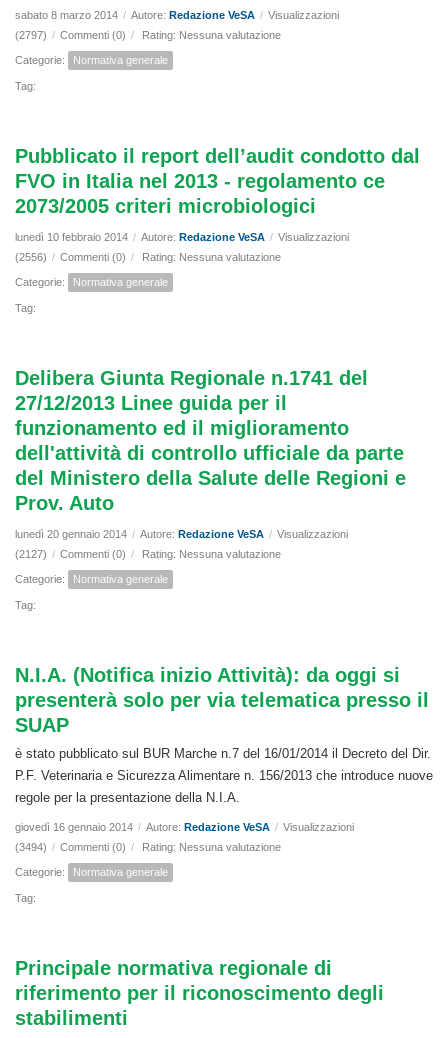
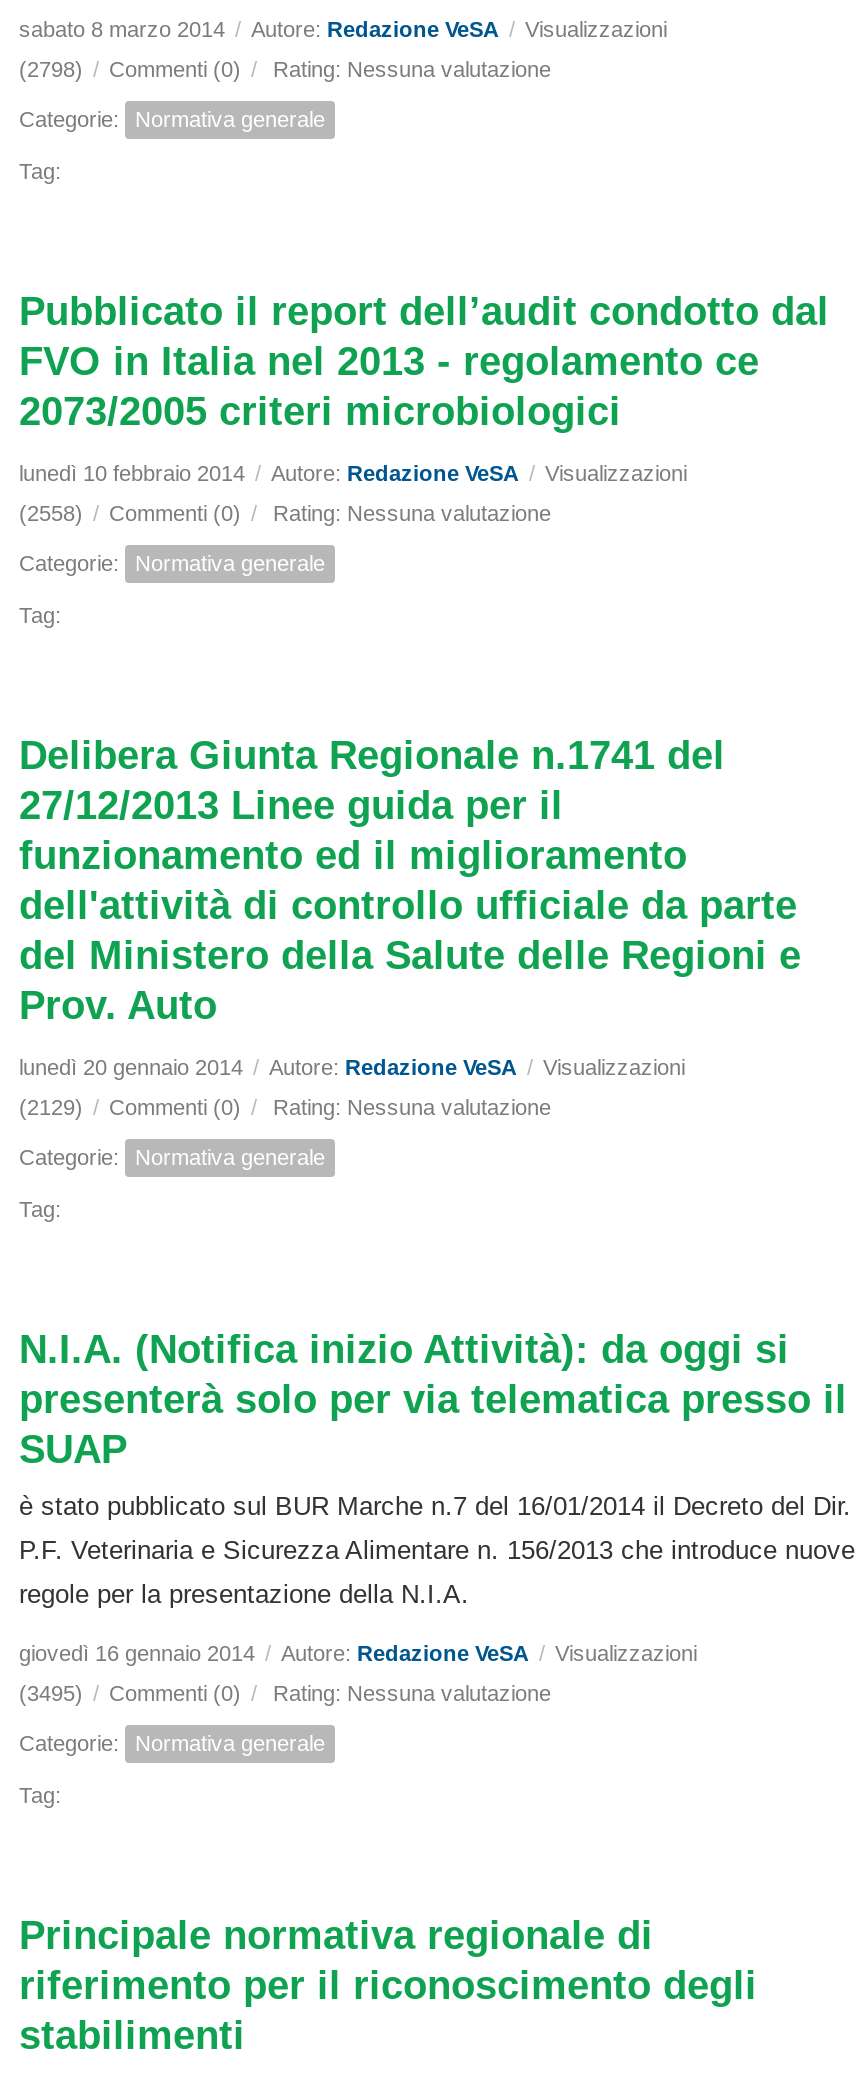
- (2797) / Commenti (0) / Rating: Nessuna valutazione
+ (2798) / Commenti (0) / Rating: Nessuna valutazione

- (2556) / Commenti (0) / Rating: Nessuna valutazione
+ (2558) / Commenti (0) / Rating: Nessuna valutazione

- (2127) / Commenti (0) / Rating: Nessuna valutazione
+ (2129) / Commenti (0) / Rating: Nessuna valutazione

- (3494) / Commenti (0) / Rating: Nessuna valutazione
+ (3495) / Commenti (0) / Rating: Nessuna valutazione
